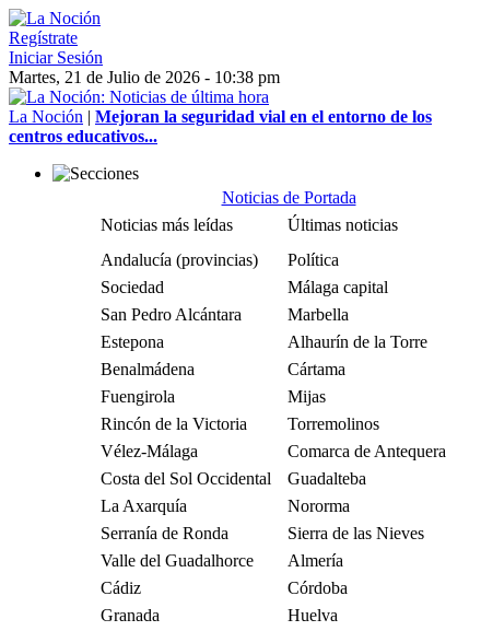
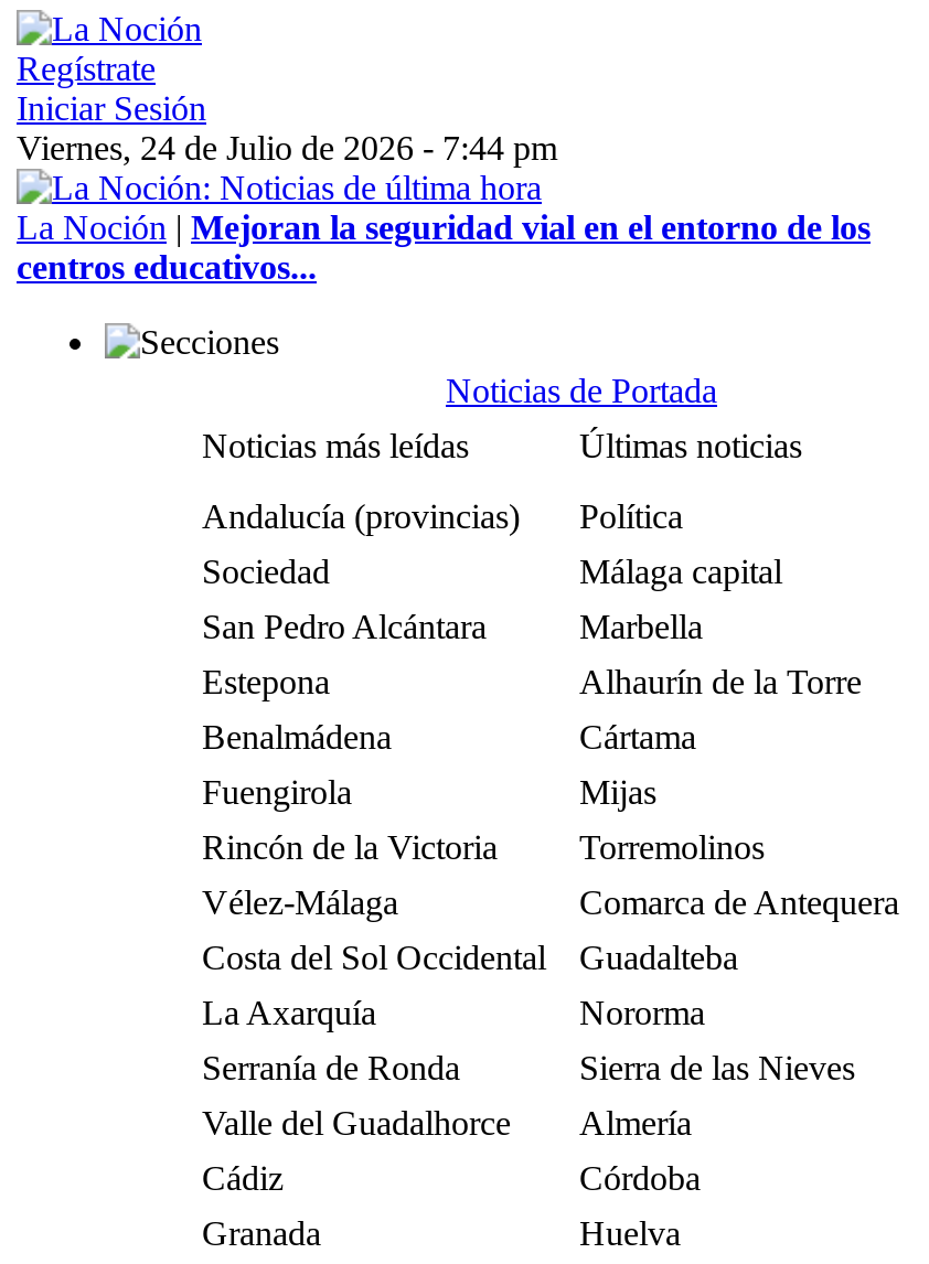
- Martes, 21 de Julio de 2026 - 10:38 pm
+ Viernes, 24 de Julio de 2026 - 7:44 pm
